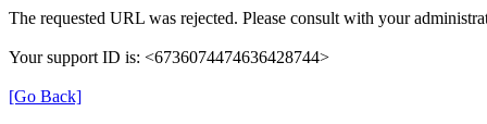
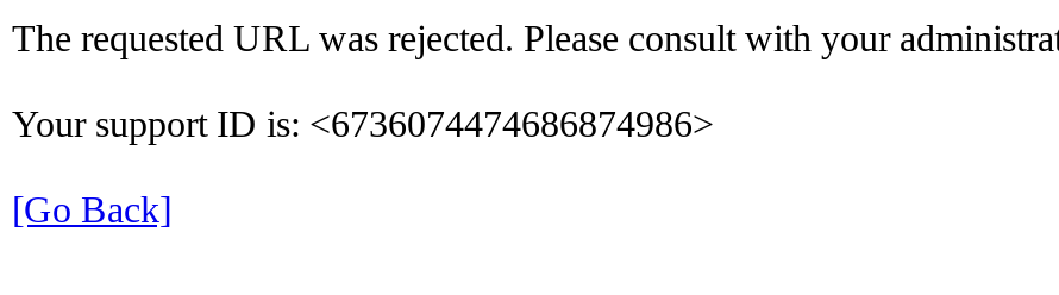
- Your support ID is: <6736074474636428744>
+ Your support ID is: <6736074474686874986>
